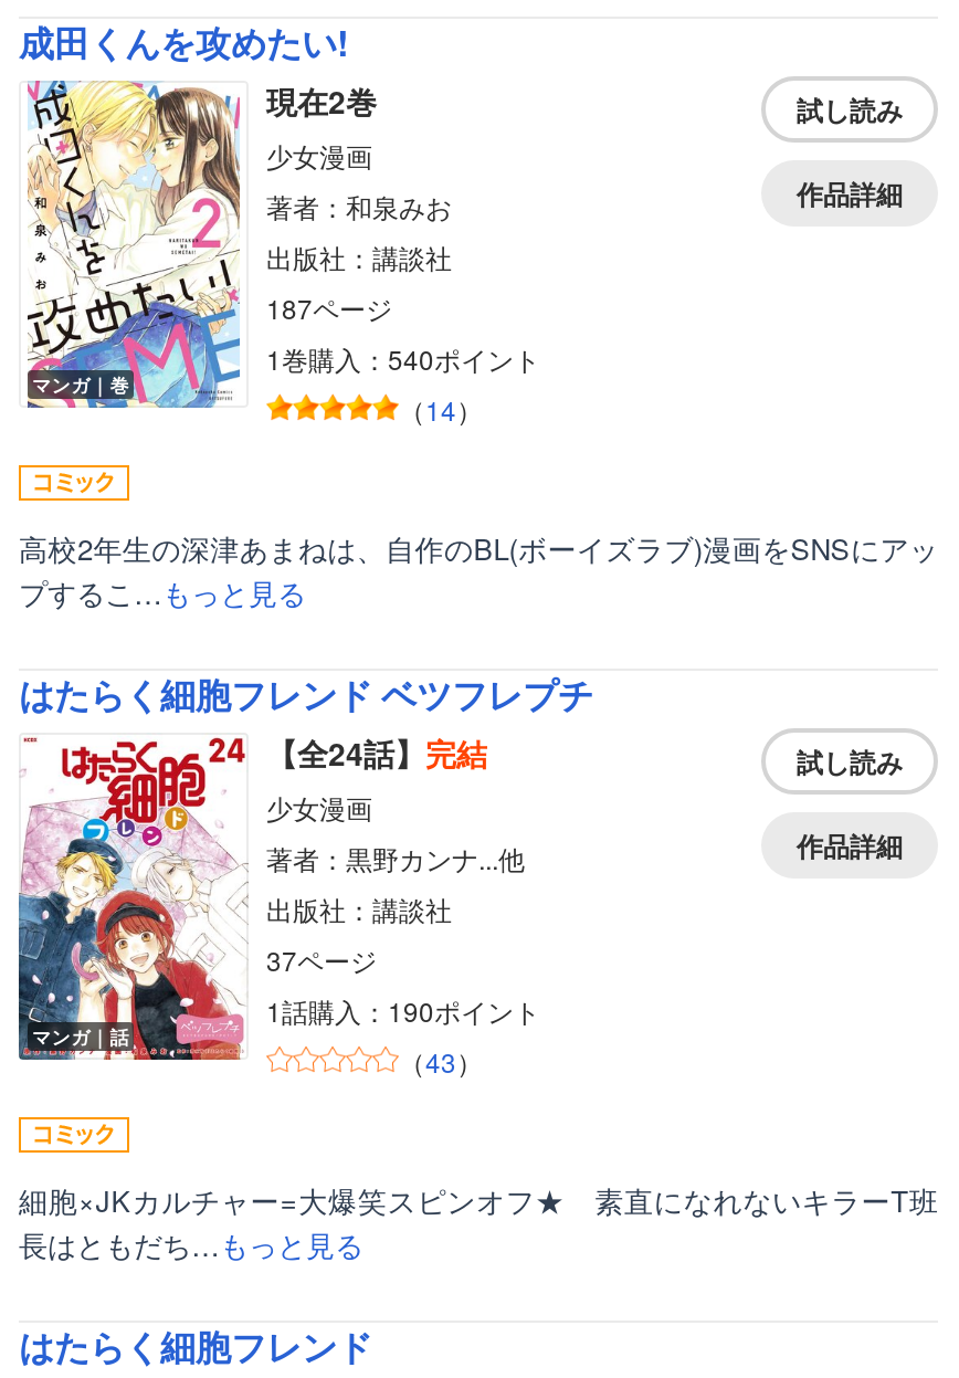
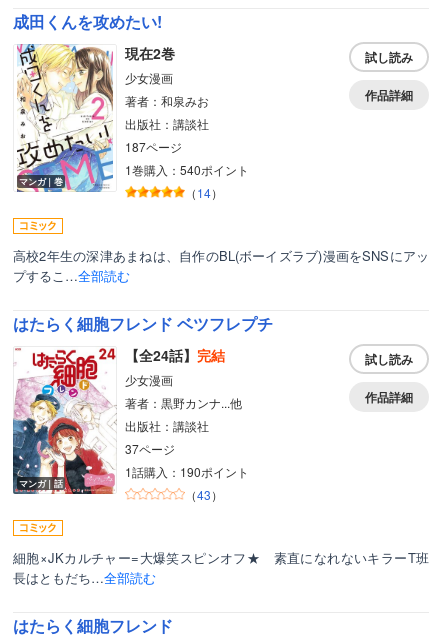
- プするこ…もっと見る
+ プするこ…全部読む

- 長はともだち…もっと見る
+ 長はともだち…全部読む
